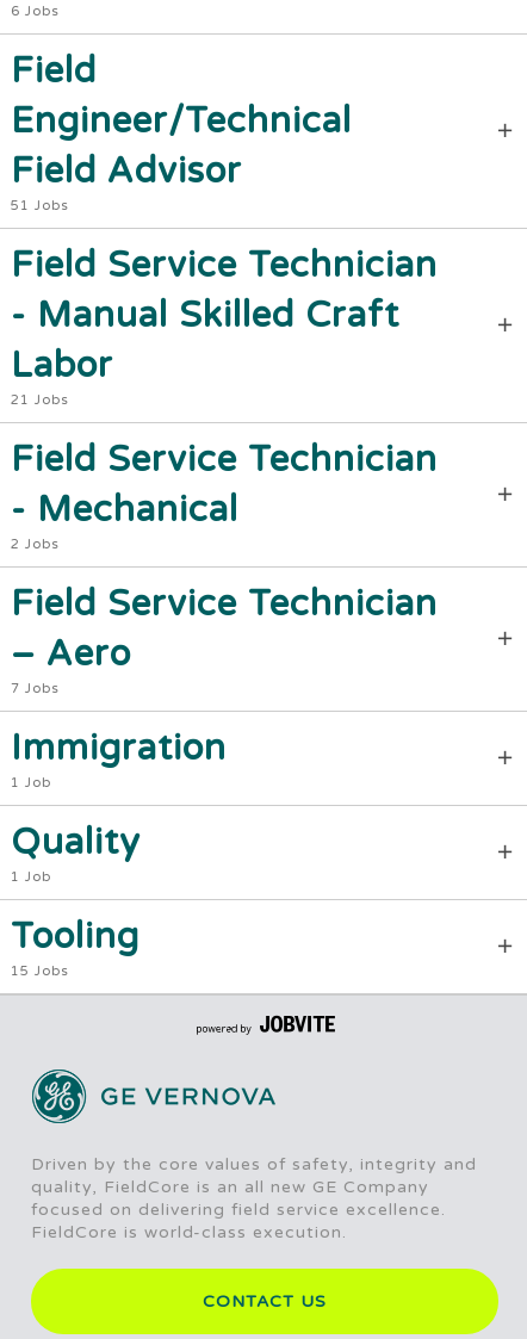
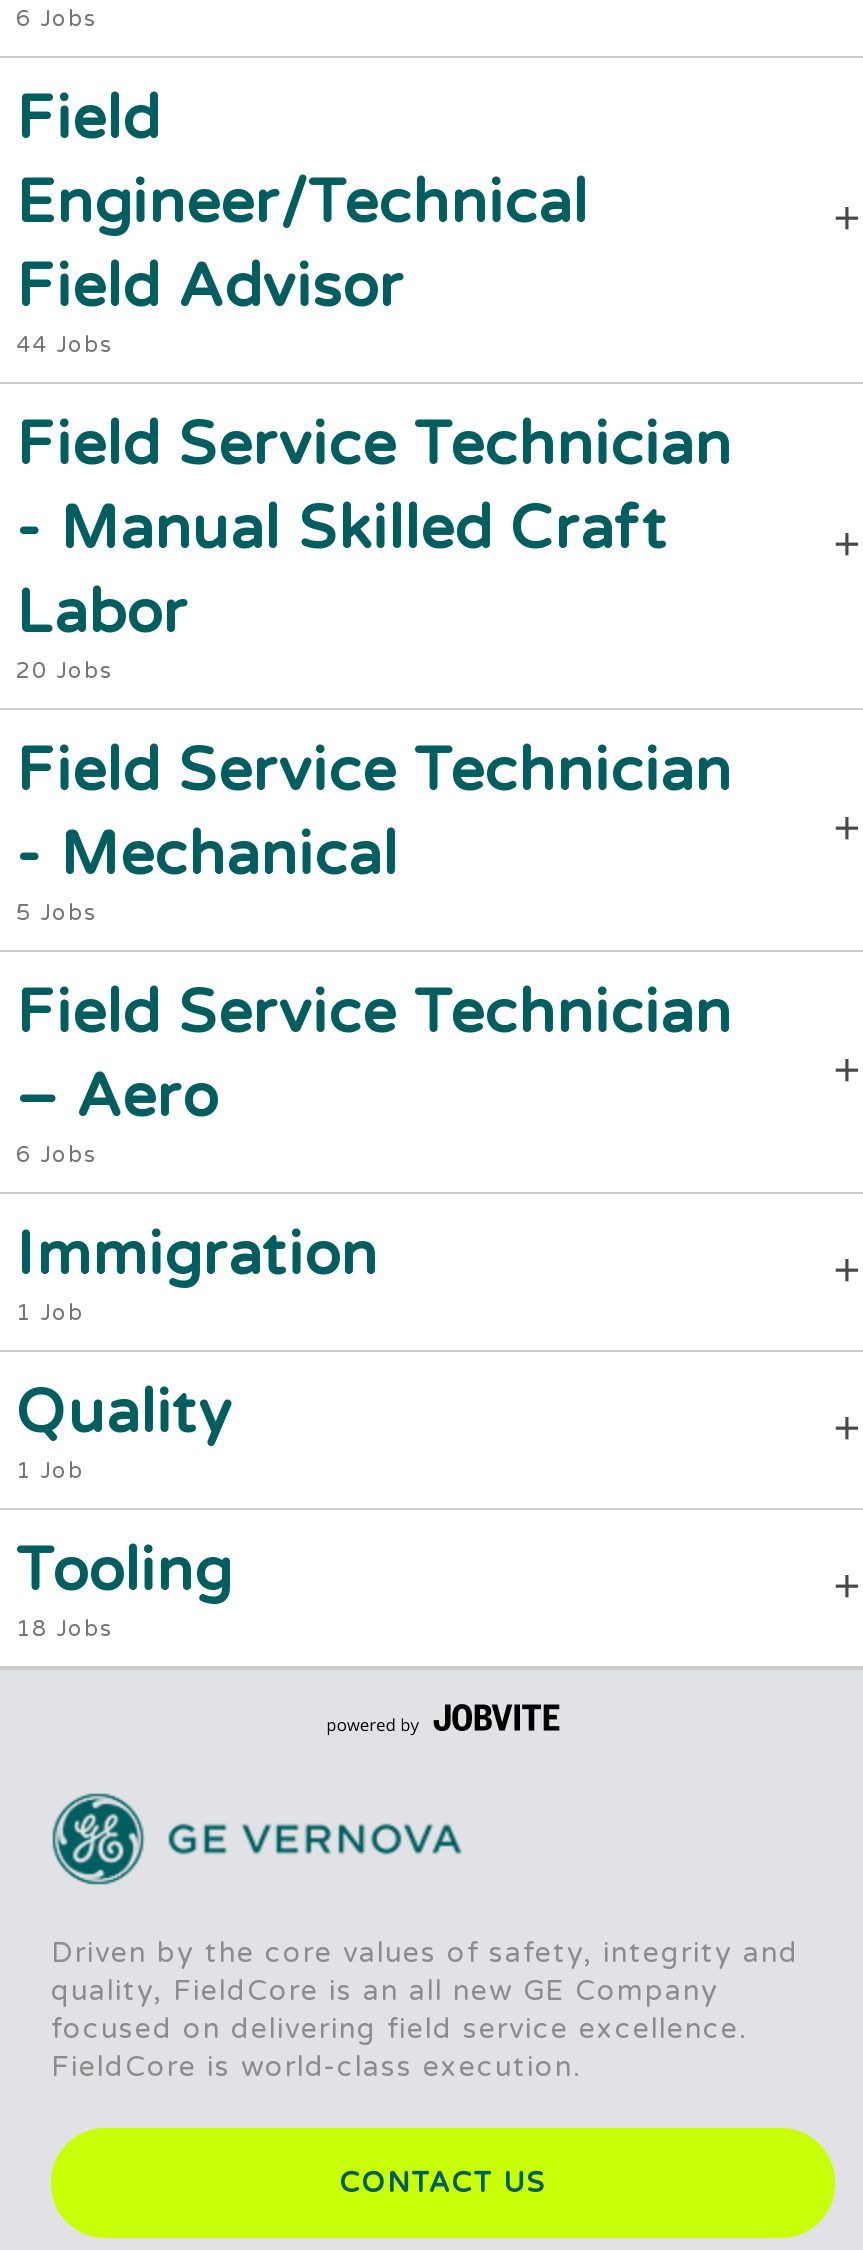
- 51 Jobs
+ 44 Jobs

- 21 Jobs
+ 20 Jobs

- 2 Jobs
+ 5 Jobs

- 7 Jobs
+ 6 Jobs

- 15 Jobs
+ 18 Jobs
